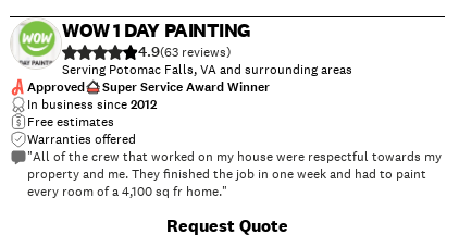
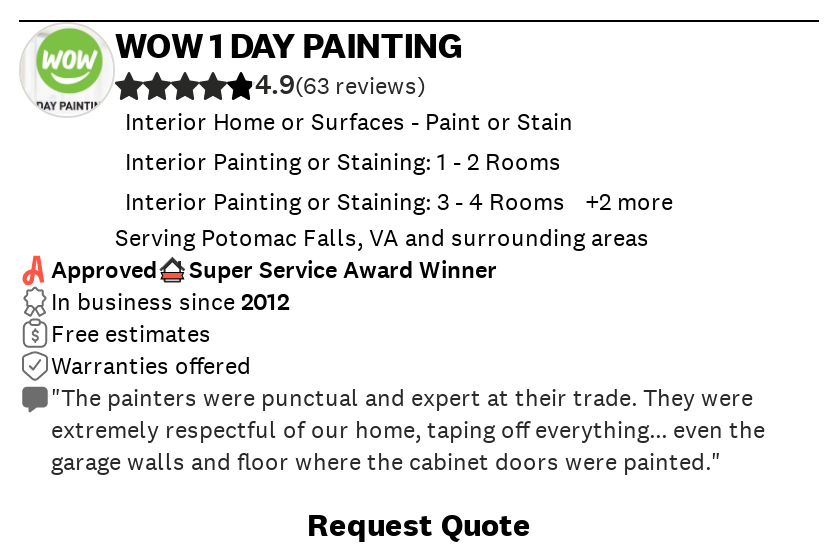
+ Interior Home or Surfaces - Paint or Stain
+ Interior Painting or Staining: 1 - 2 Rooms
+ Interior Painting or Staining: 3 - 4 Rooms
+ +2 more

- "All of the crew that worked on my house were respectful towards my
- property and me. They finished the job in one week and had to paint
- every room of a 4,100 sq fr home."
+ "The painters were punctual and expert at their trade. They were
+ extremely respectful of our home, taping off everything... even the
+ garage walls and floor where the cabinet doors were painted."
